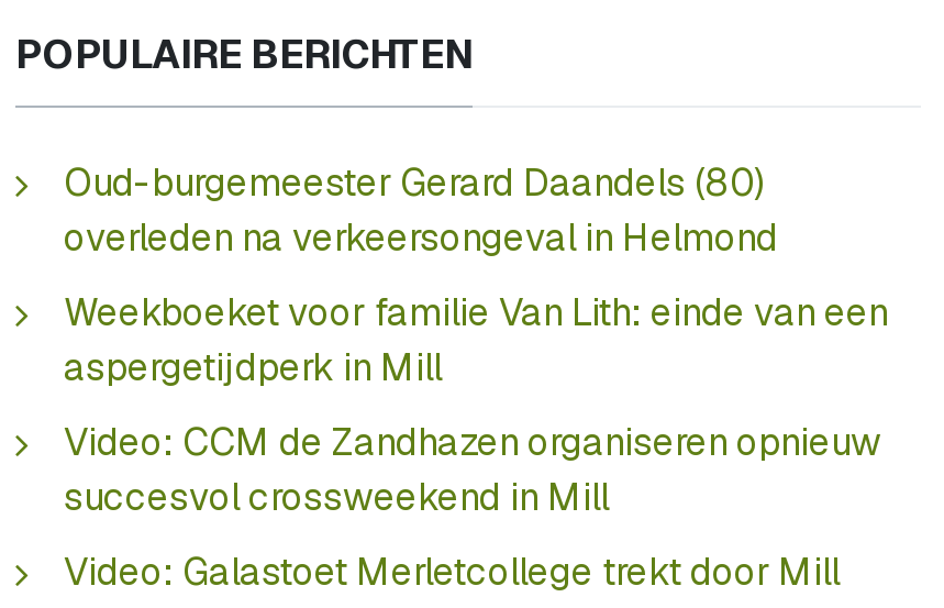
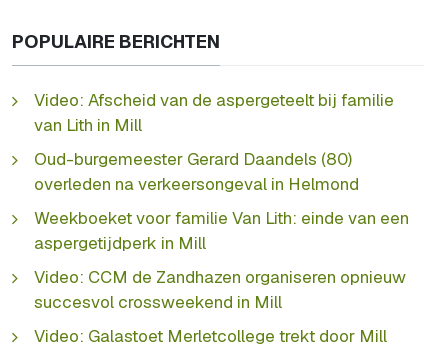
+ Video: Afscheid van de aspergeteelt bij familie
+ van Lith in Mill
